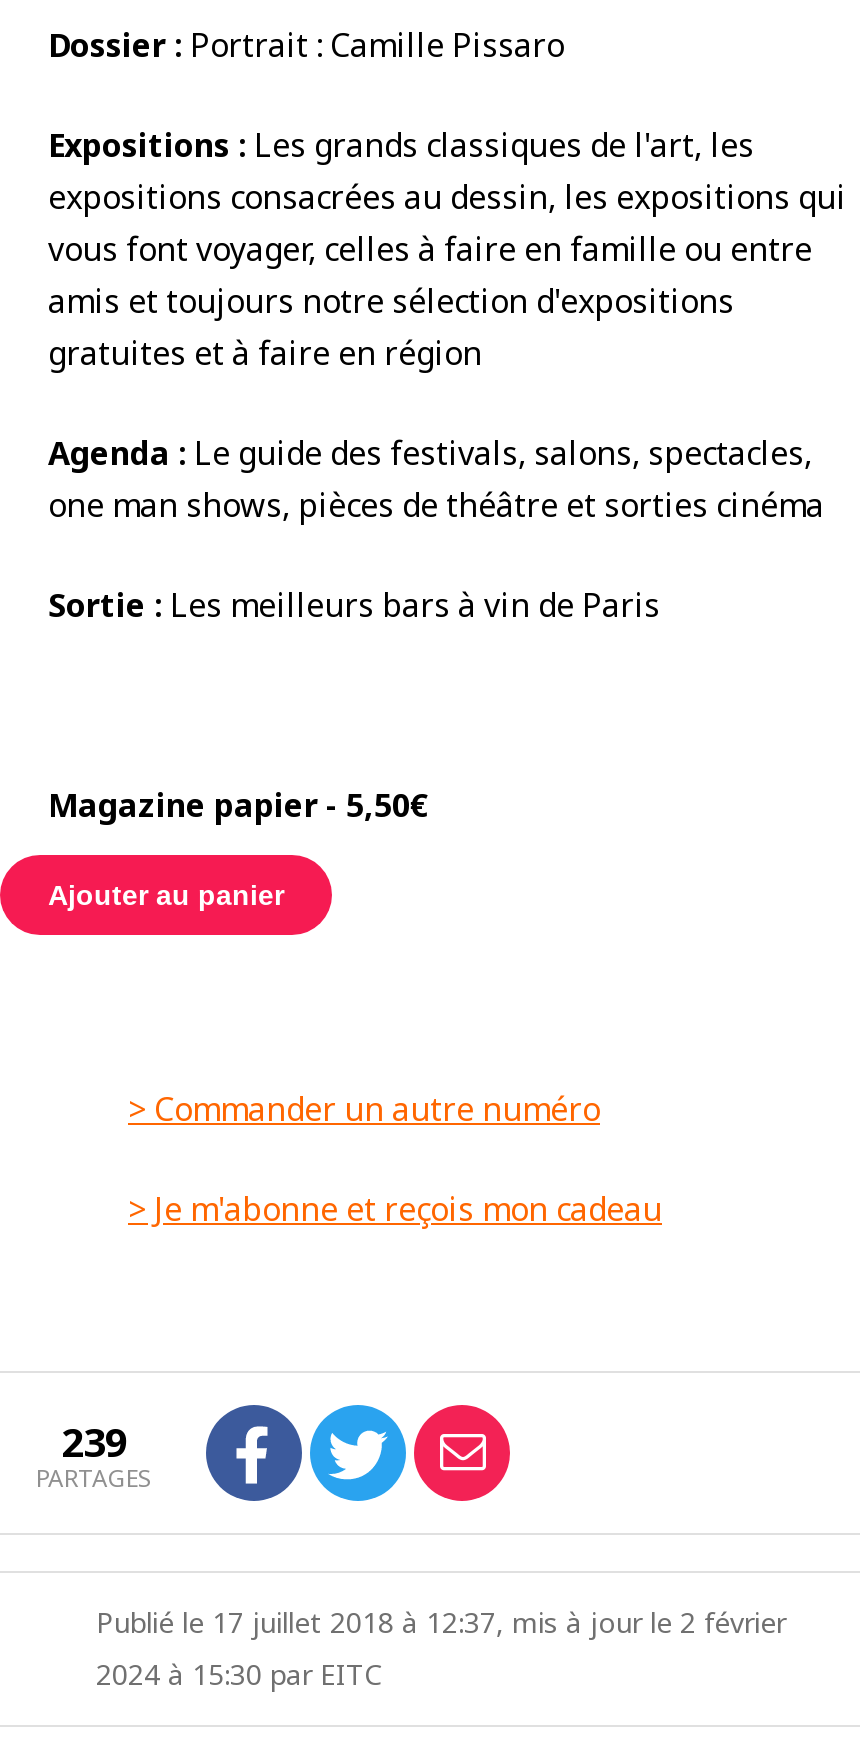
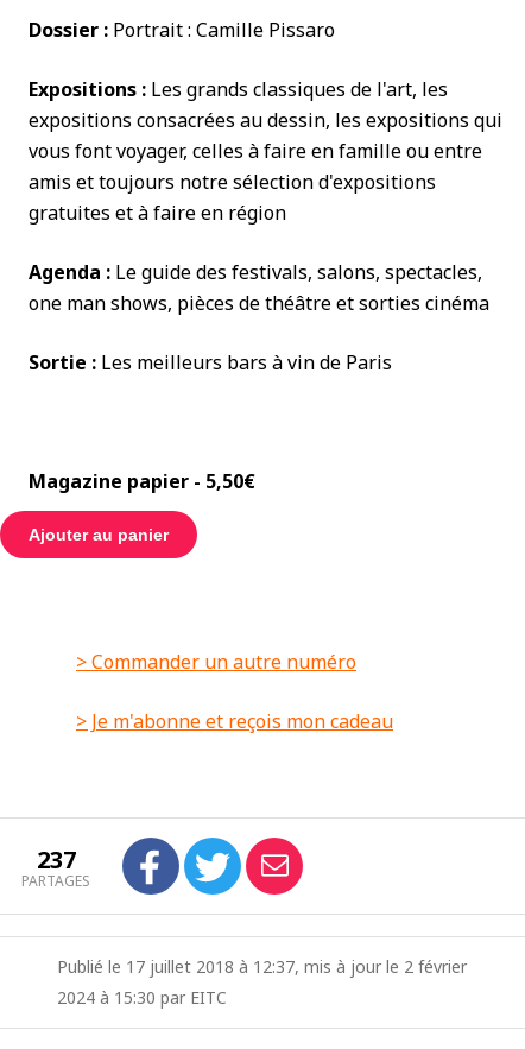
- 239
+ 237
